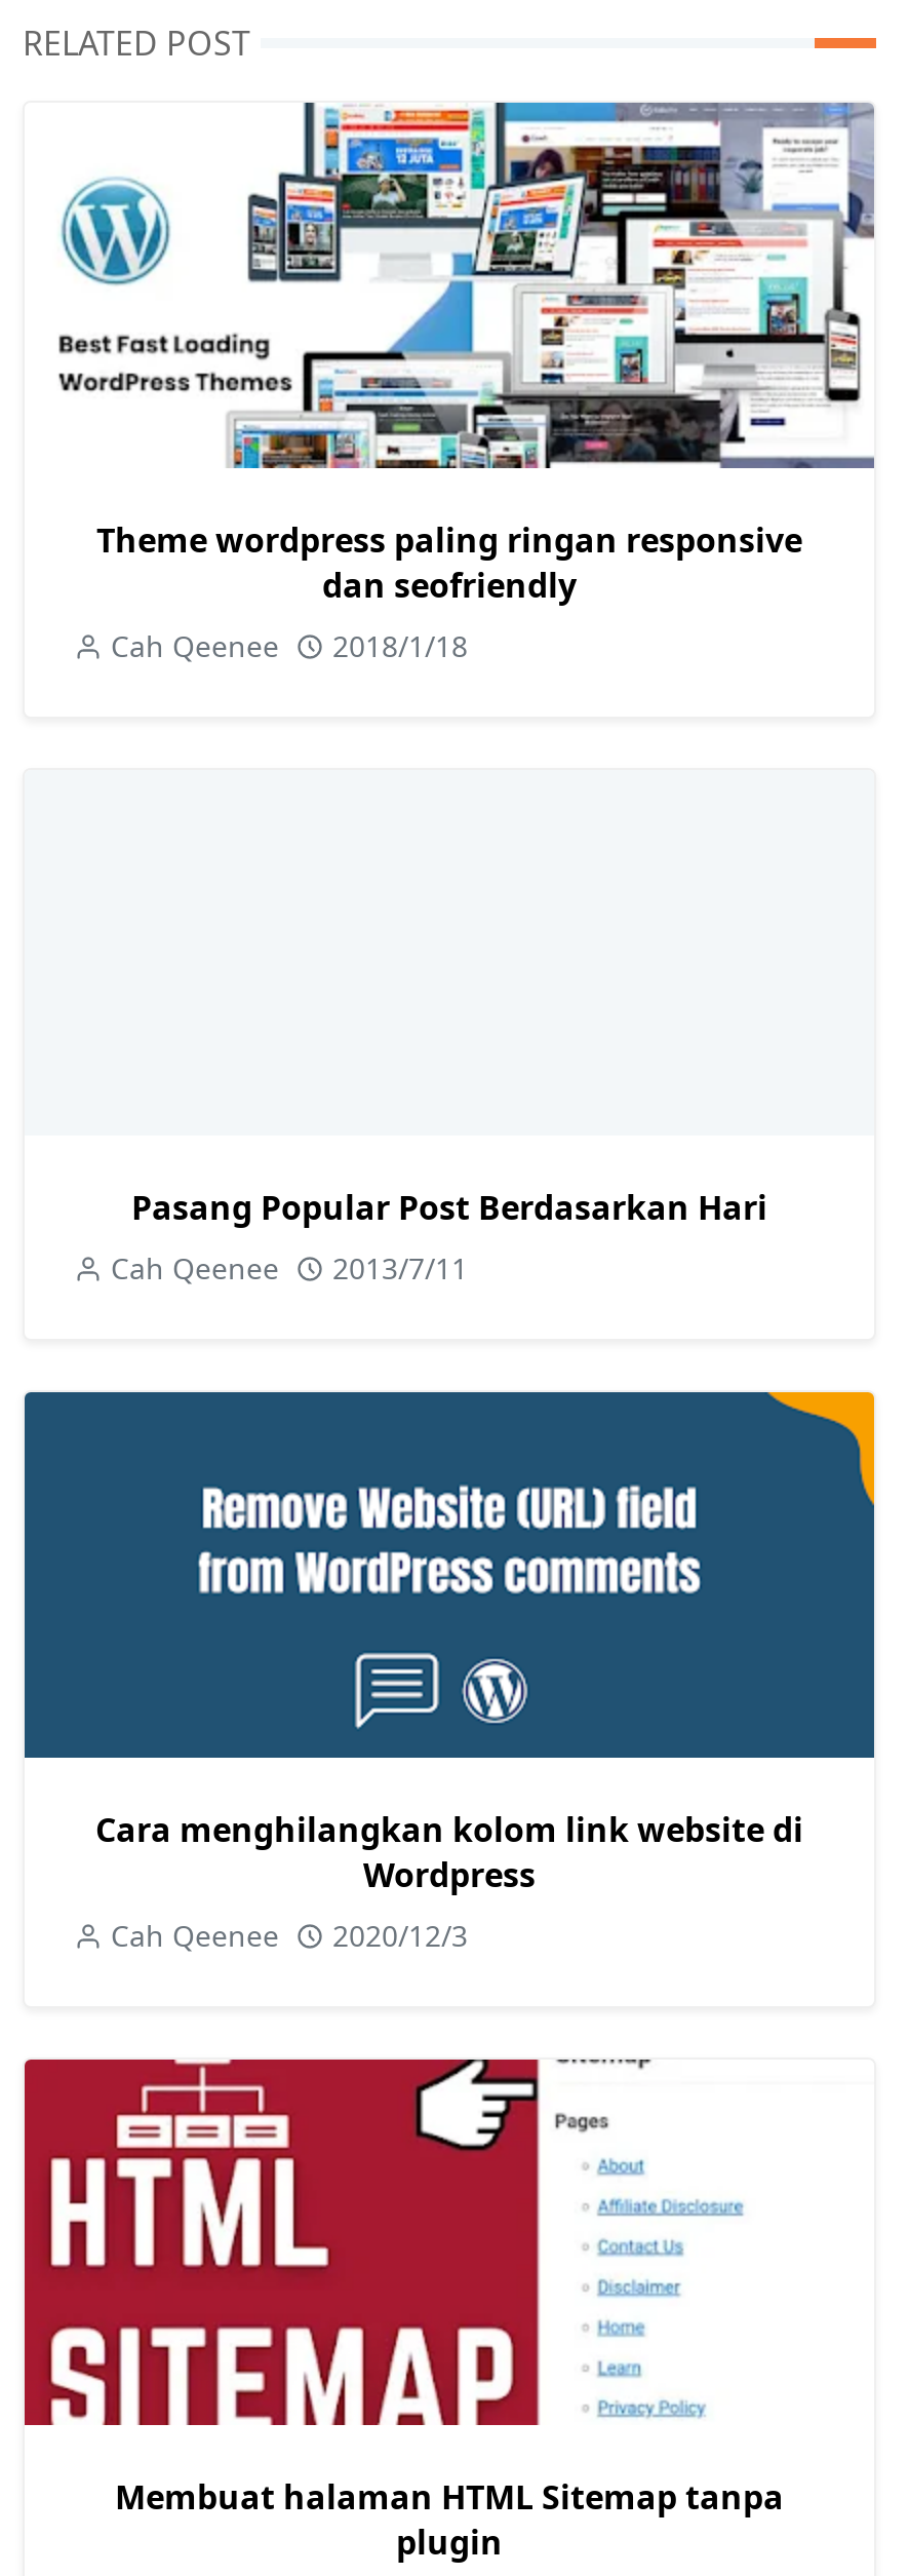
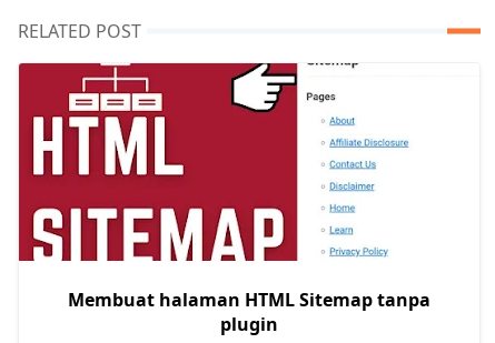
- [image]
- Theme wordpress paling ringan responsive
- dan seofriendly
- Cah Qeenee
- 2018/1/18

- Pasang Popular Post Berdasarkan Hari
- Cah Qeenee
- 2013/7/11

- [image]
- Cara menghilangkan kolom link website di
- Wordpress
- Cah Qeenee
- 2020/12/3
